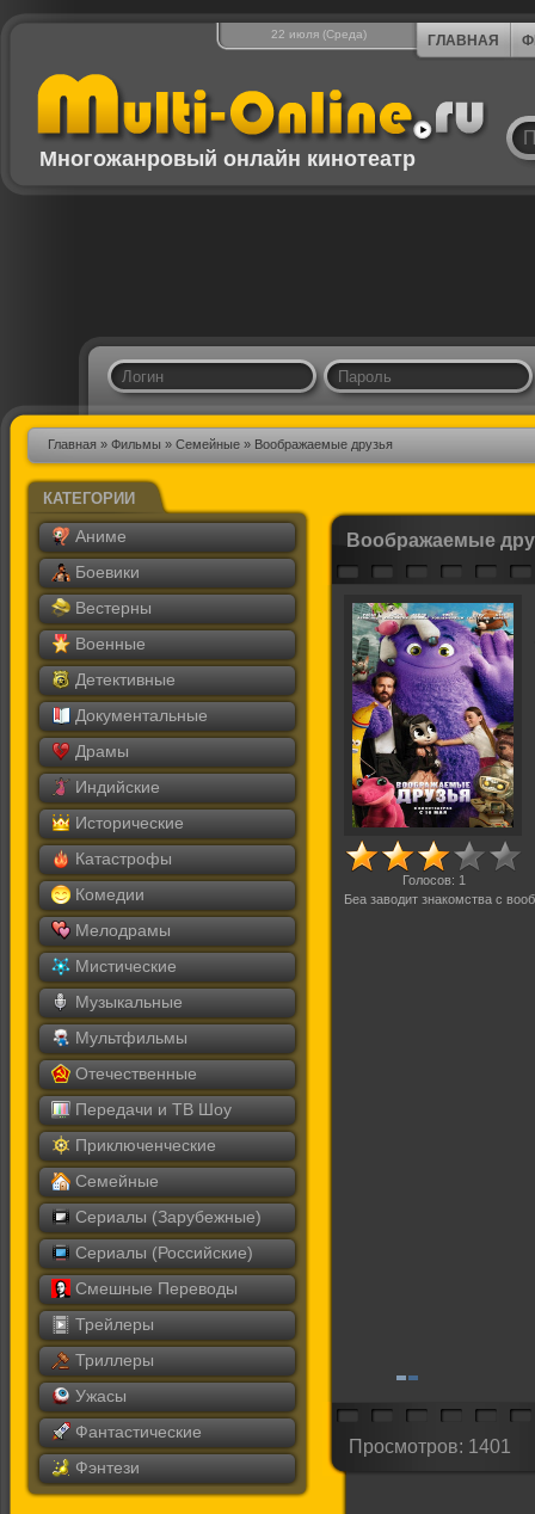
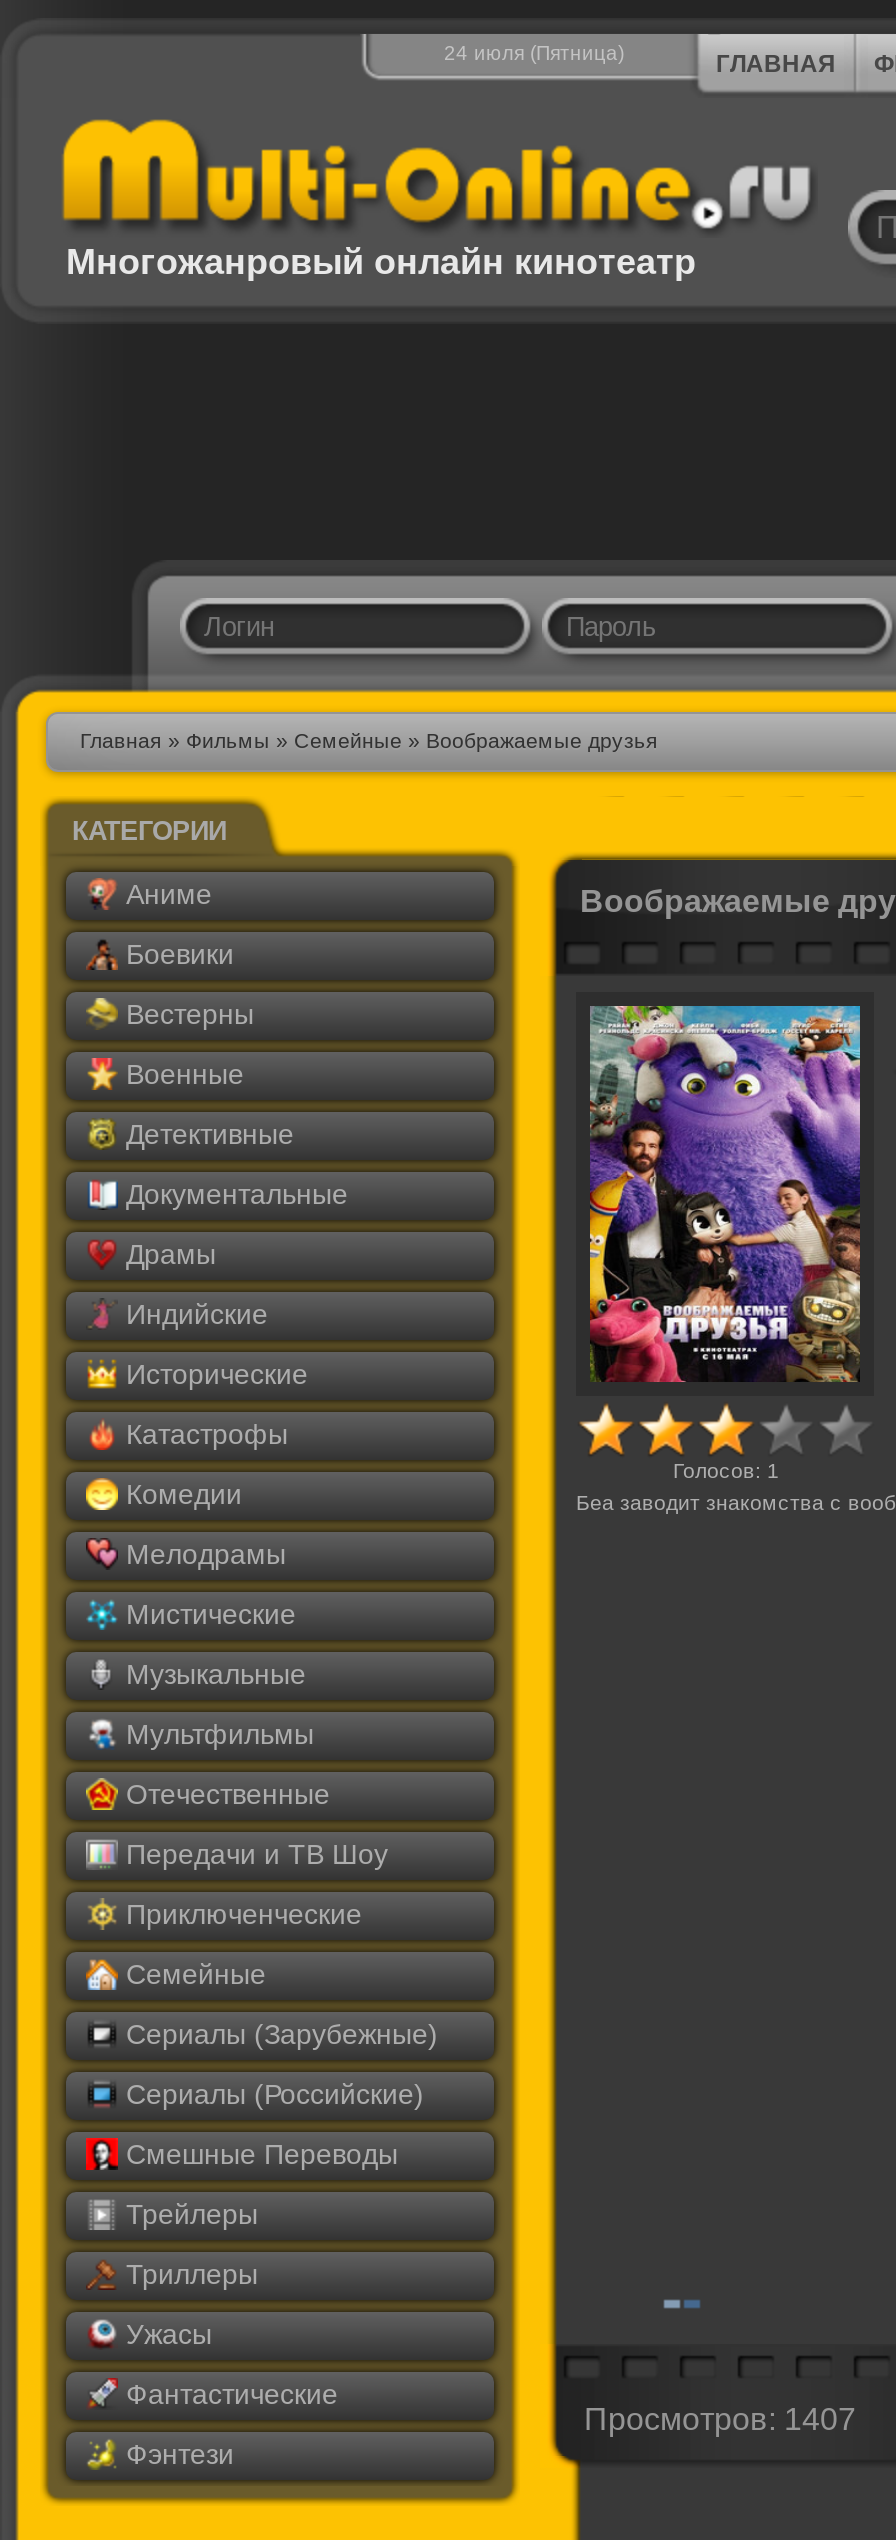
- 22 июля (Среда)
+ 24 июля (Пятница)

- Просмотров: 1401
+ Просмотров: 1407
